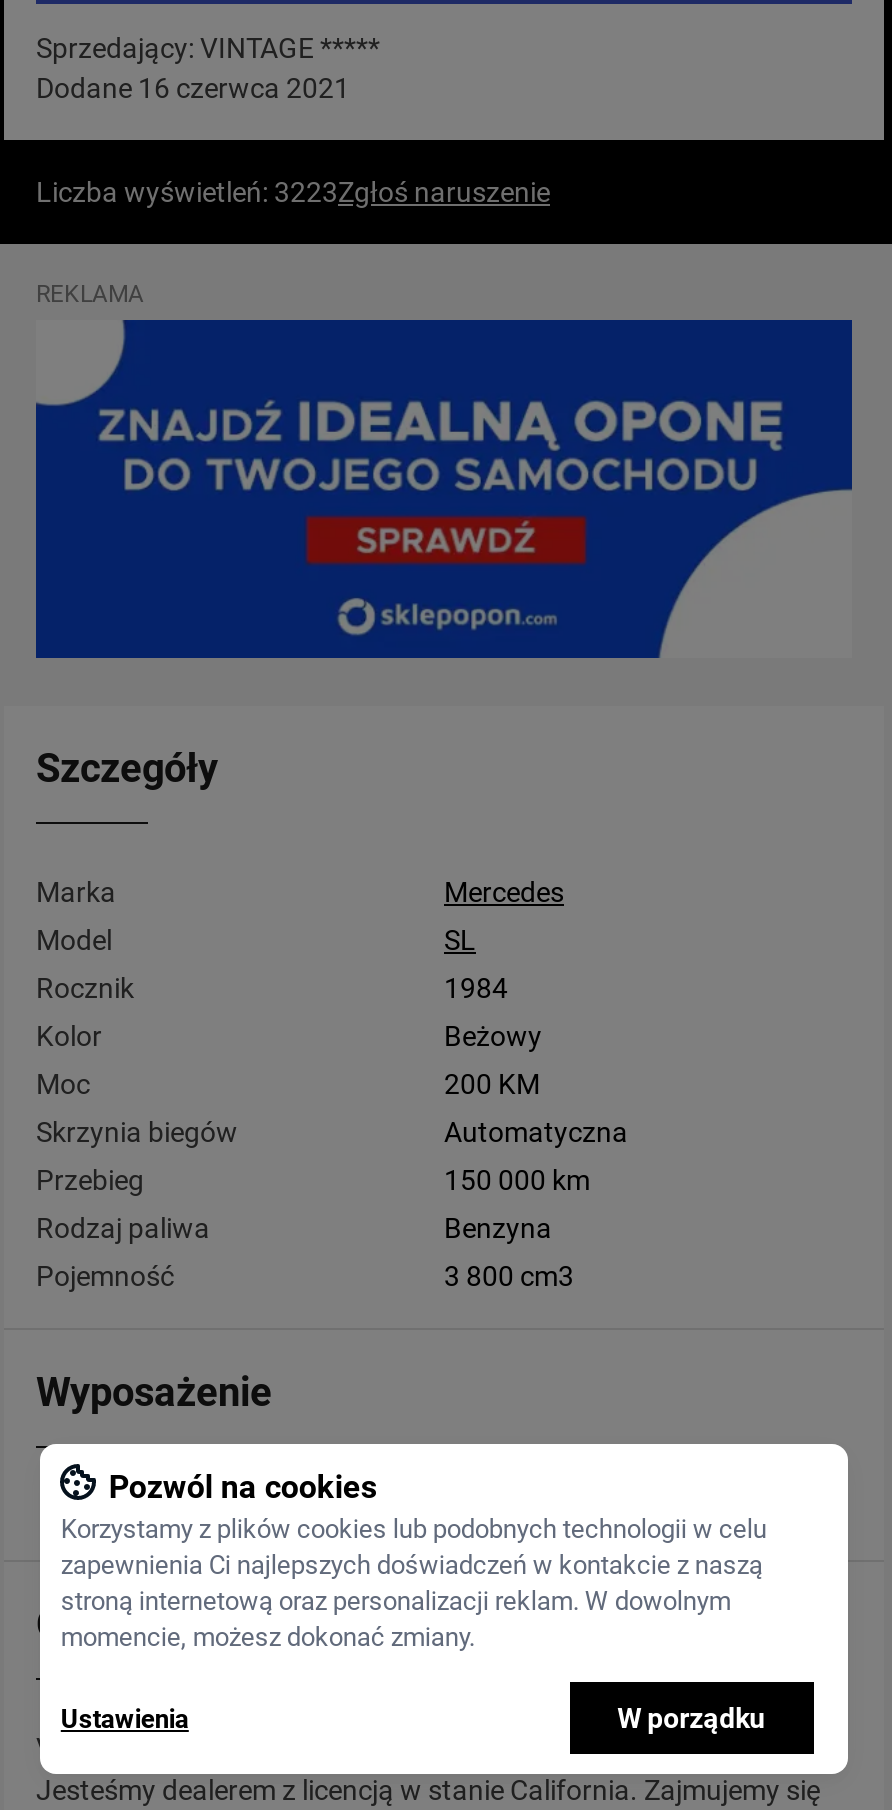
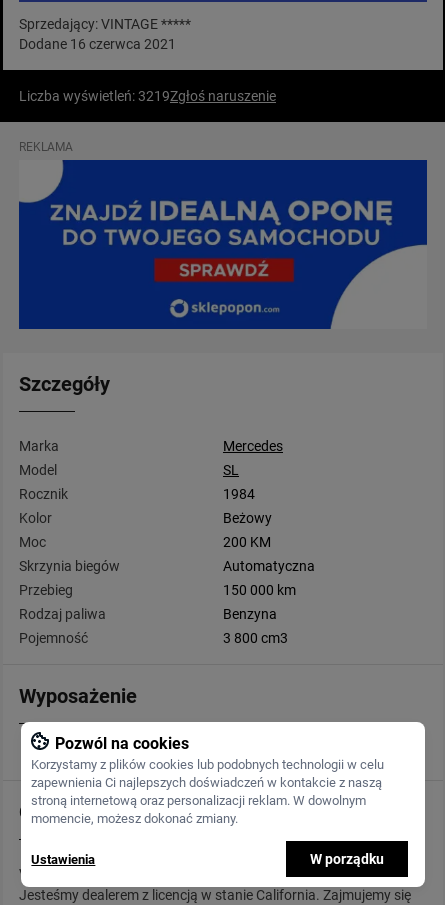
- Liczba wyświetleń: 3223Zgłoś naruszenie
+ Liczba wyświetleń: 3219Zgłoś naruszenie
